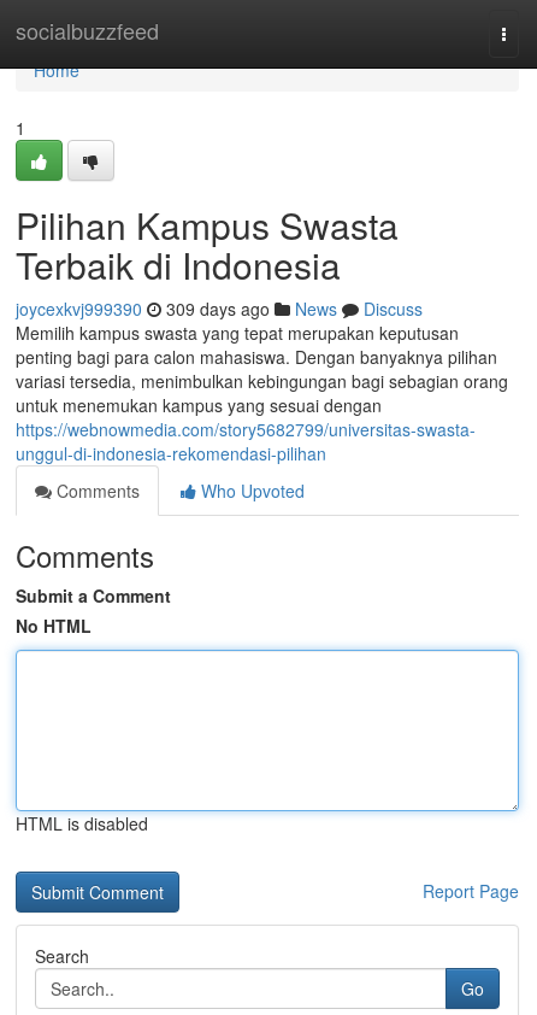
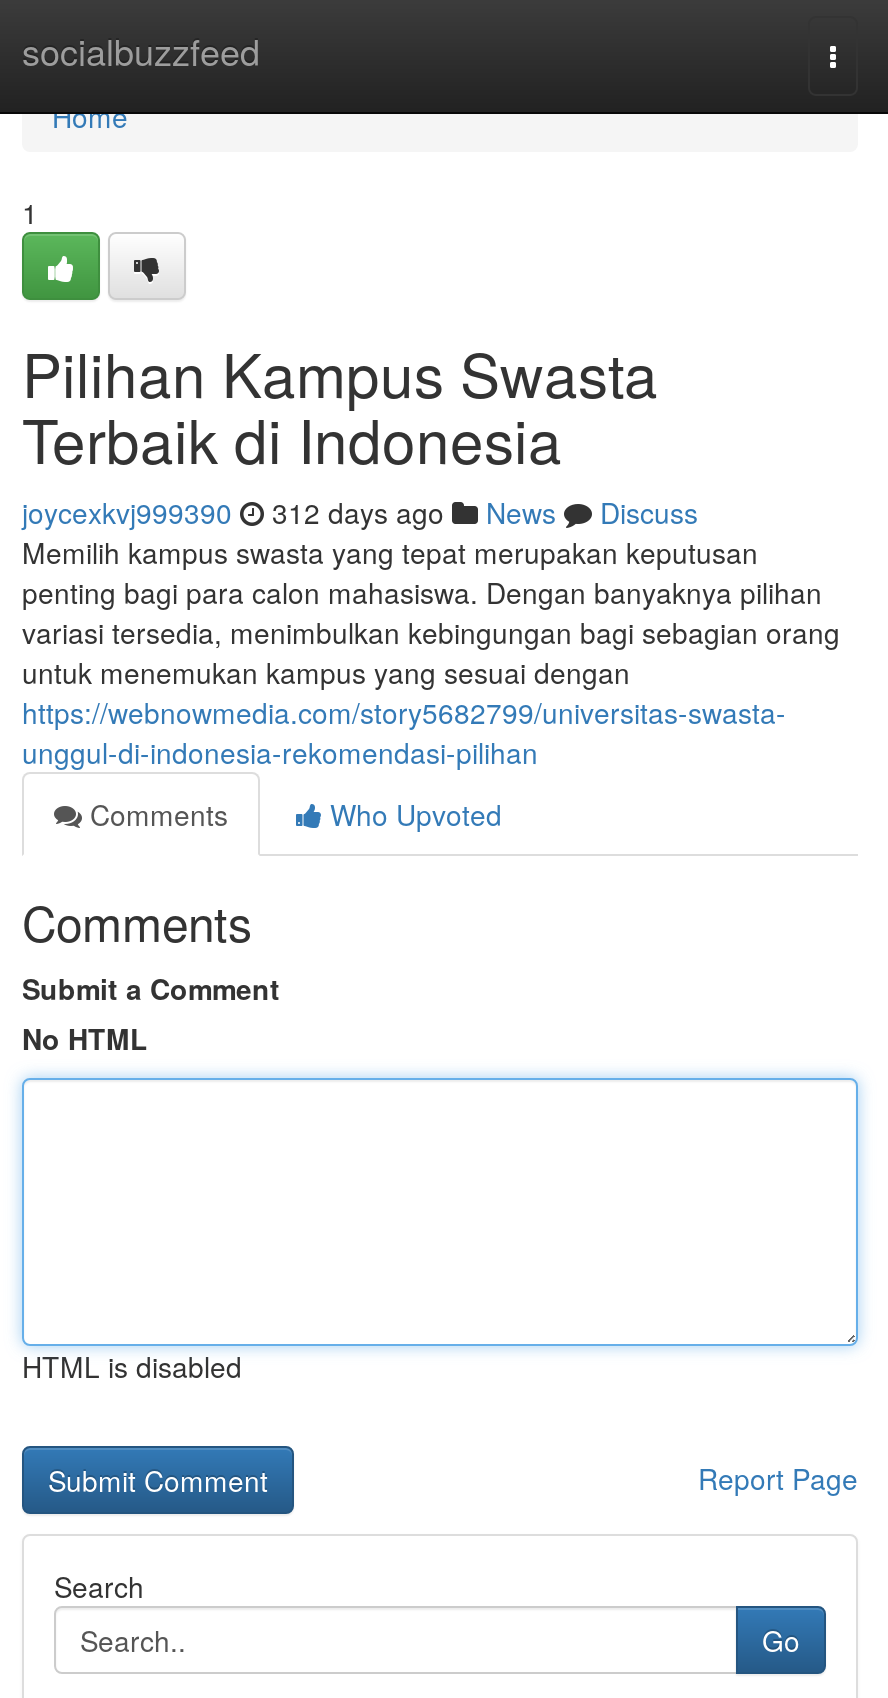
- joycexkvj999390 309 days ago News Discuss
+ joycexkvj999390 312 days ago News Discuss
